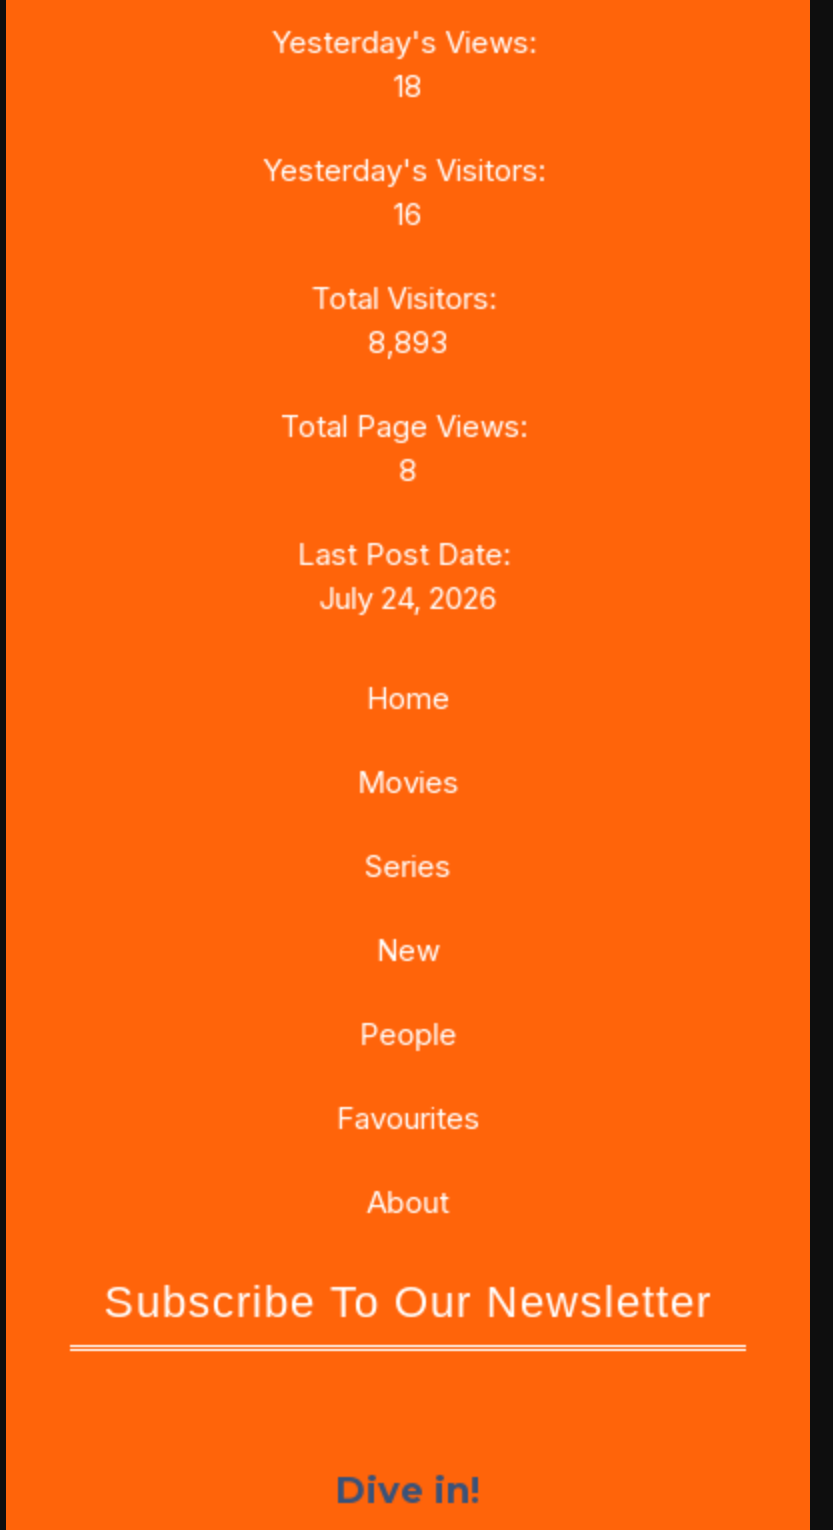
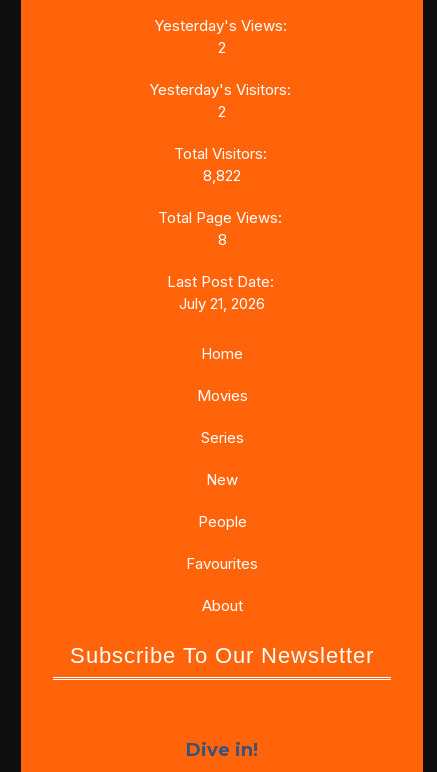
- 18
+ 2

- 16
+ 2

- 8,893
+ 8,822

- July 24, 2026
+ July 21, 2026
